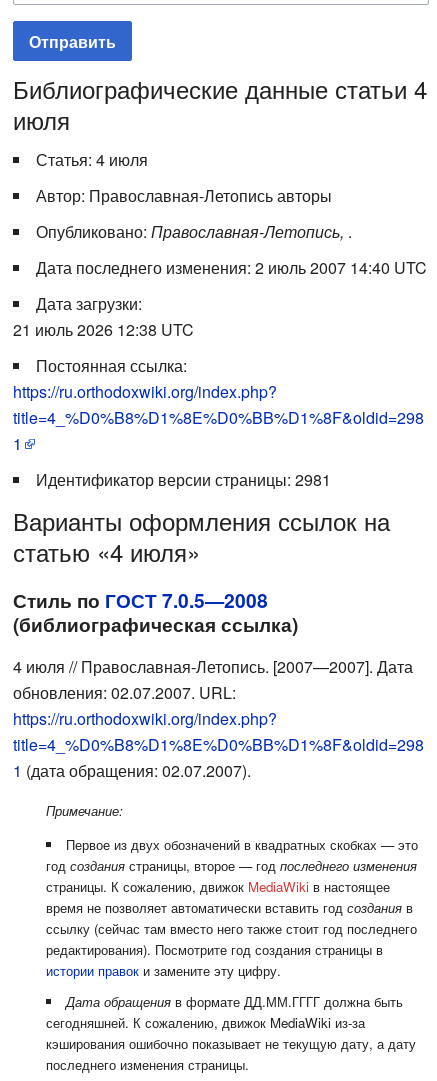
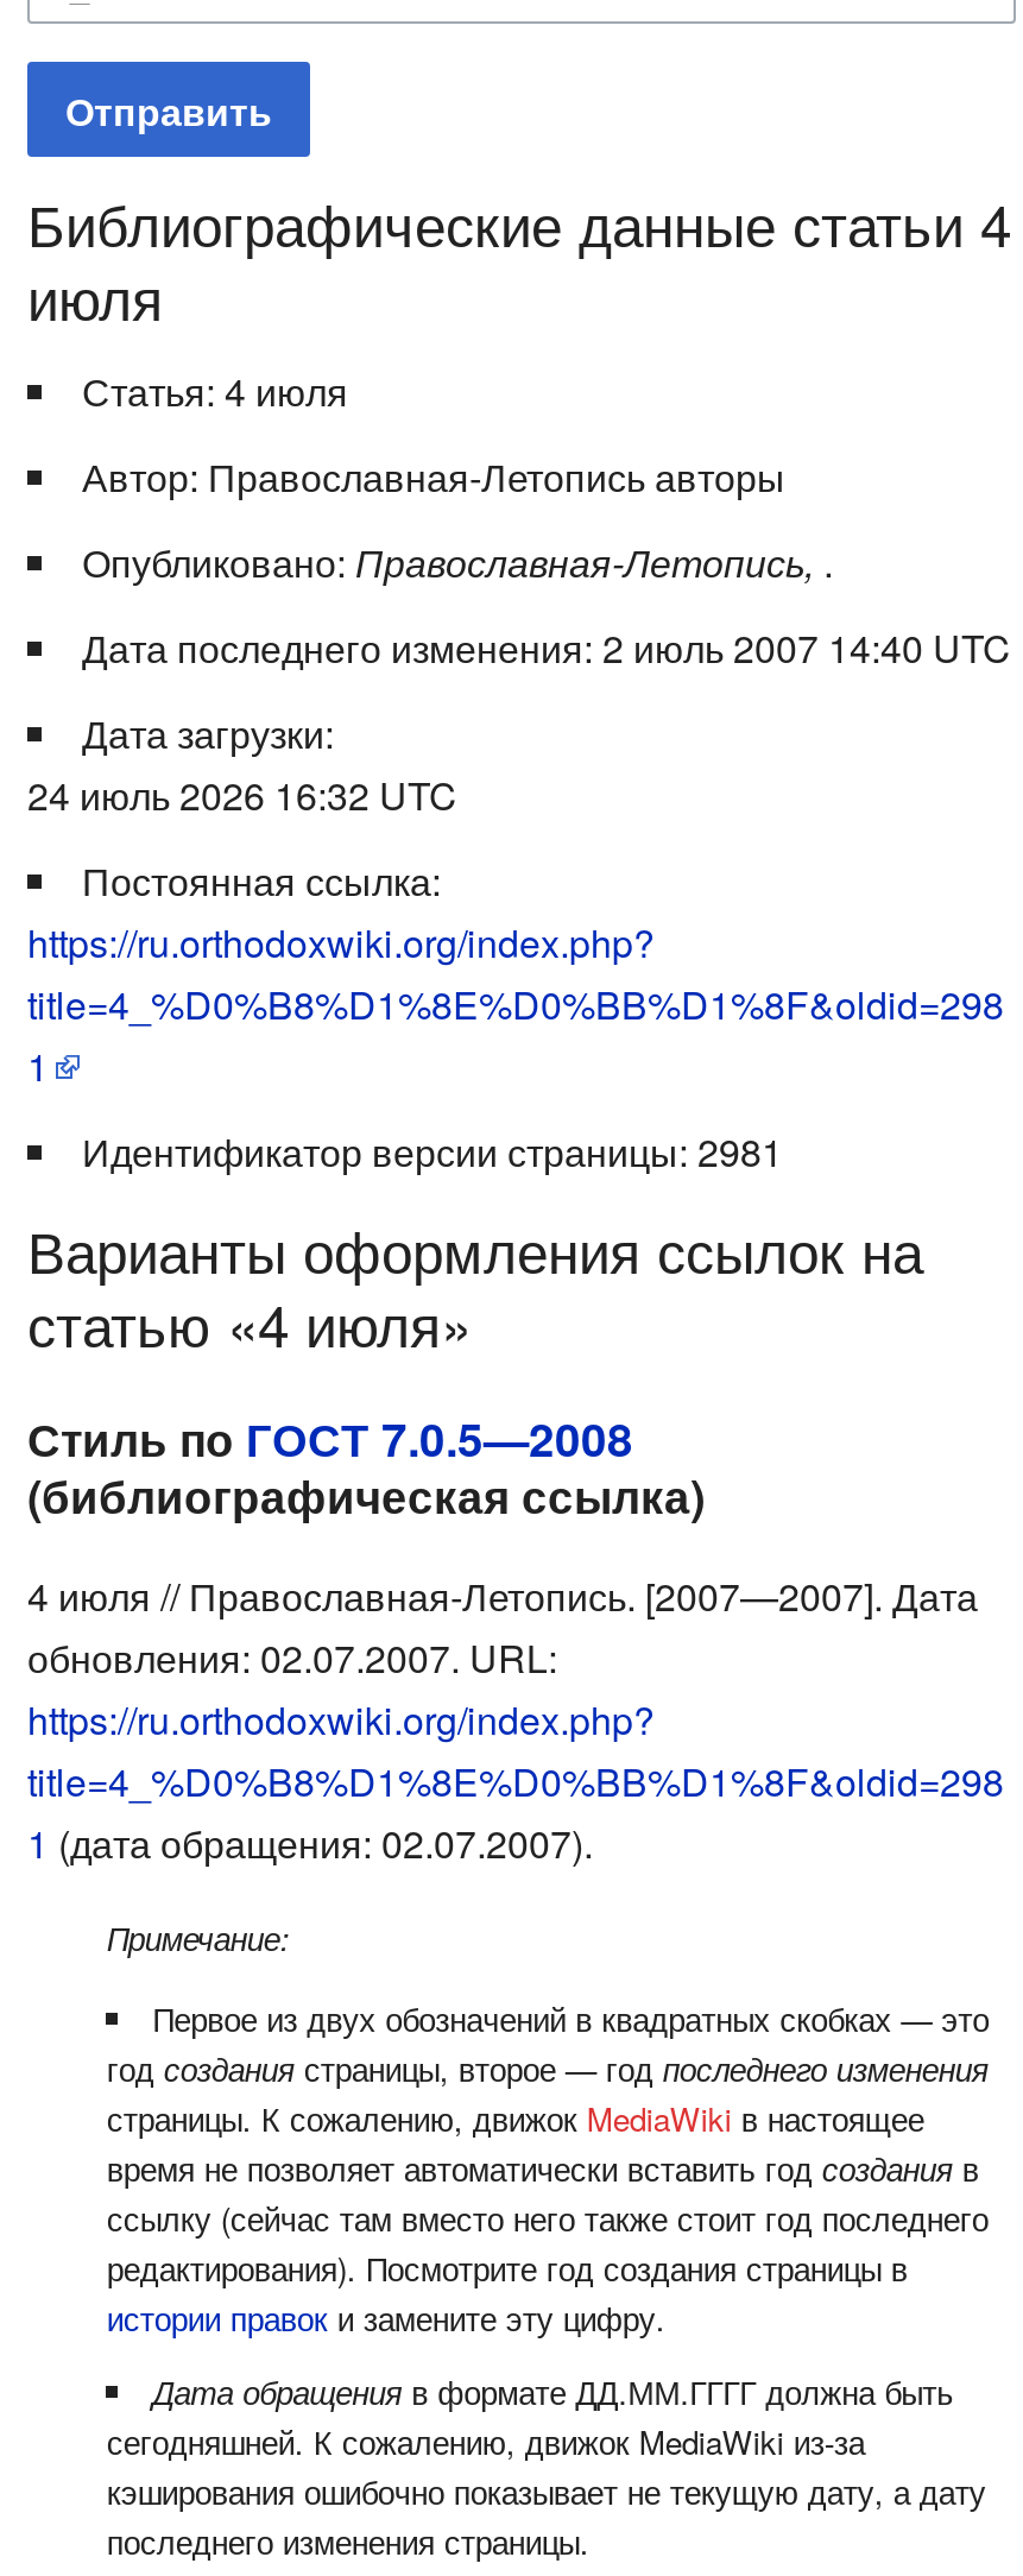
- 21 июль 2026 12:38 UTC
+ 24 июль 2026 16:32 UTC
